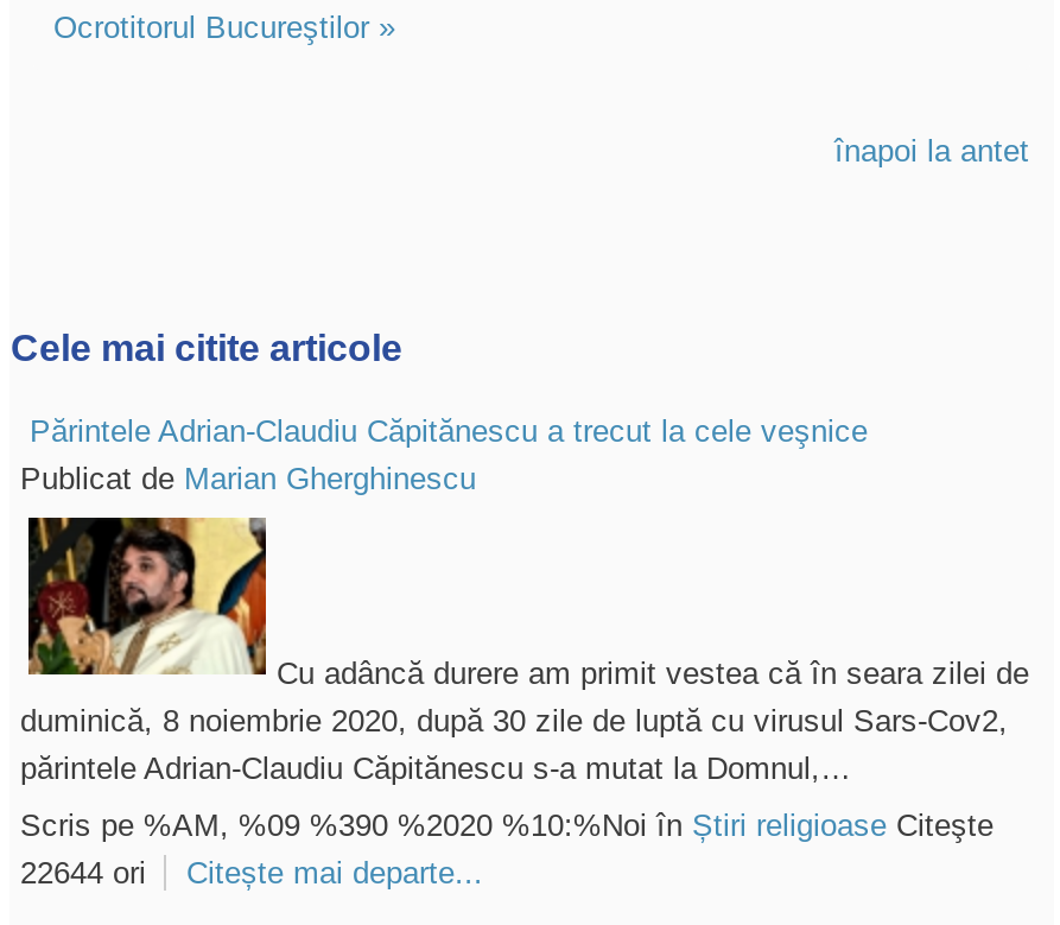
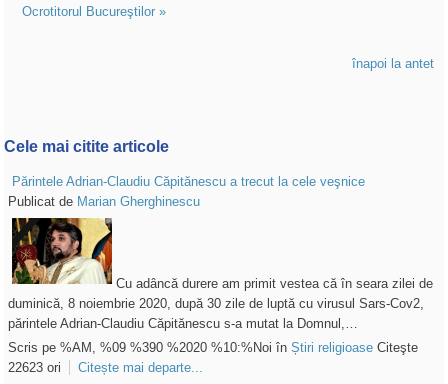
- 22644 ori Citește mai departe...
+ 22623 ori Citește mai departe...
